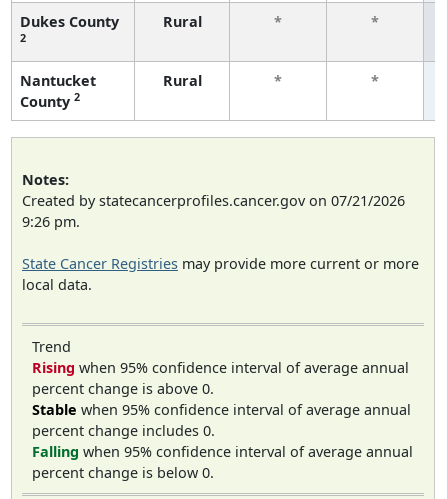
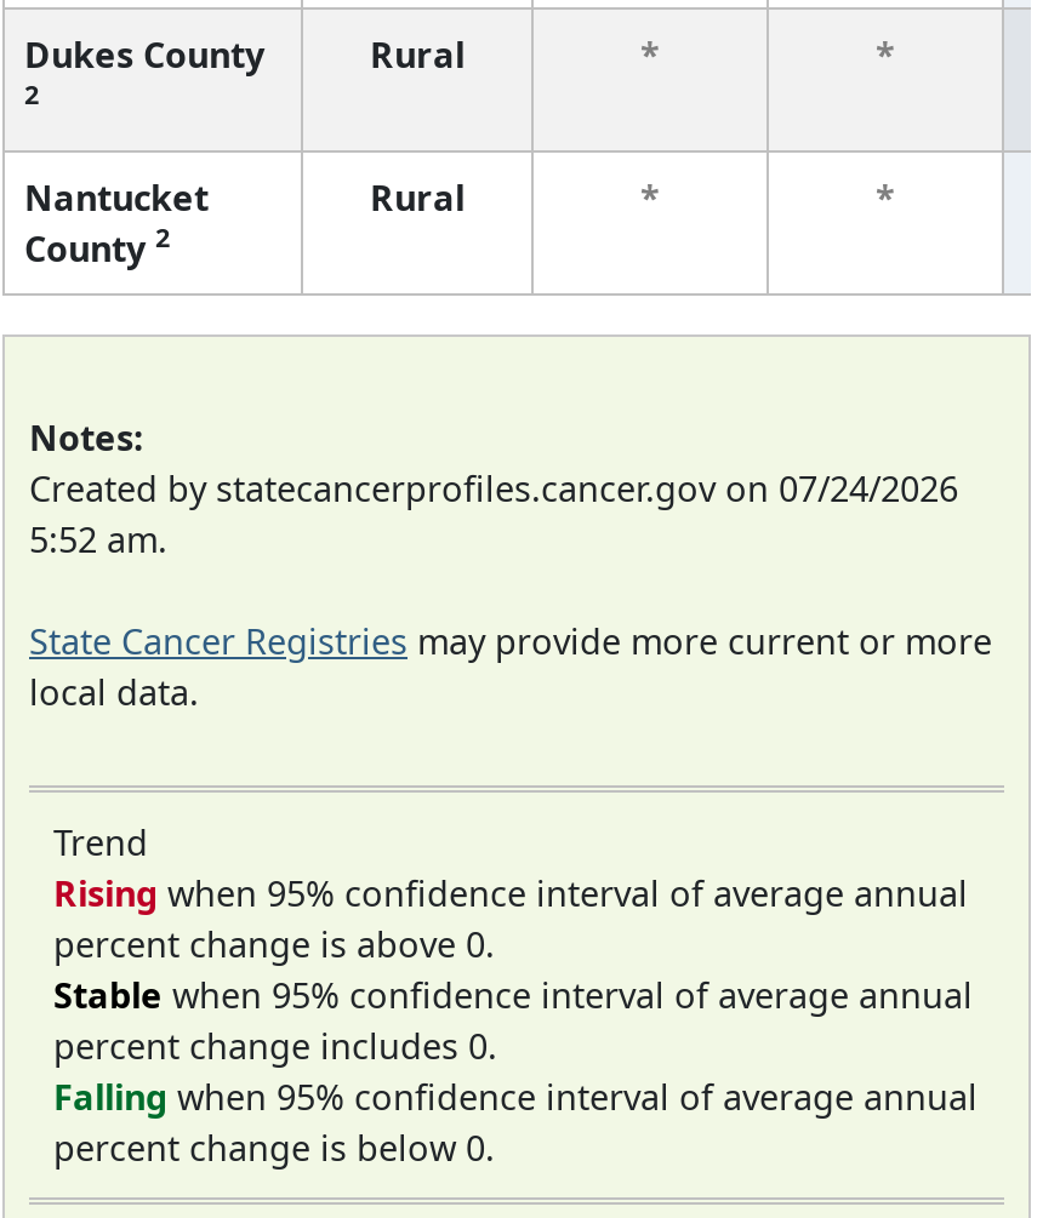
- Created by statecancerprofiles.cancer.gov on 07/21/2026
- 9:26 pm.
+ Created by statecancerprofiles.cancer.gov on 07/24/2026
+ 5:52 am.
